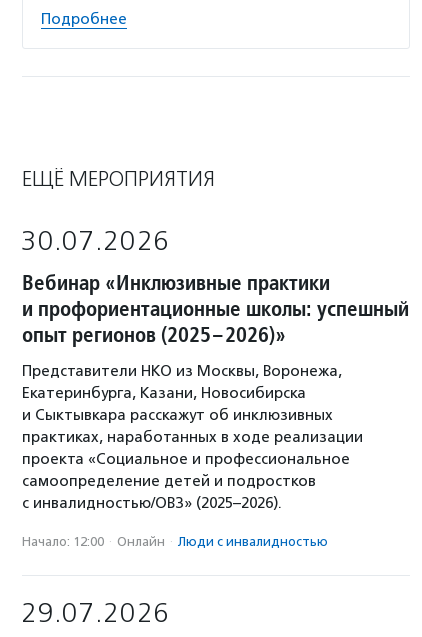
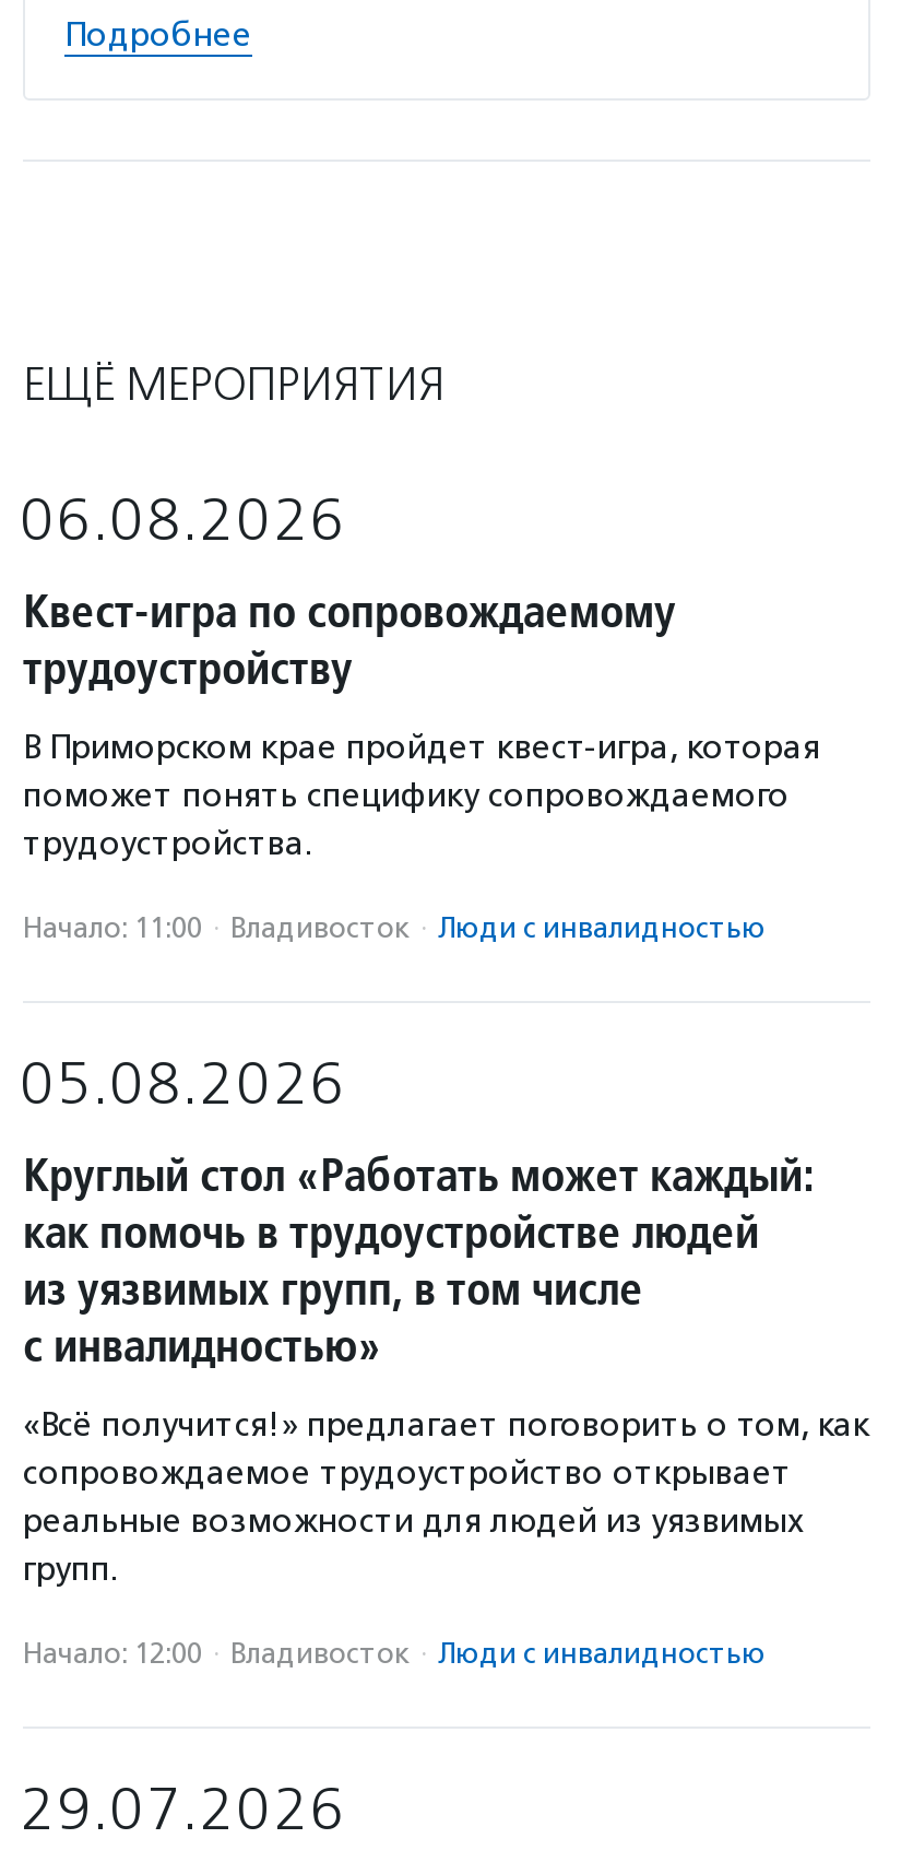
- 30.07.2026
- Вебинар «Инклюзивные практики
- и профориентационные школы: успешный
- опыт регионов (2025–2026)»
- Представители НКО из Москвы, Воронежа,
- Екатеринбурга, Казани, Новосибирска
- и Сыктывкара расскажут об инклюзивных
- практиках, наработанных в ходе реализации
- проекта «Социальное и профессиональное
- самоопределение детей и подростков
- с инвалидностью/ОВЗ» (2025–2026).
- Начало: 12:00 · Онлайн · Люди с инвалидностью
+ 06.08.2026
+ Квест‑игра по сопровождаемому
+ трудоустройству
+ В Приморском крае пройдет квест-игра, которая
+ поможет понять специфику сопровождаемого
+ трудоустройства.
+ Начало: 11:00 · Владивосток · Люди с инвалидностью
+ 05.08.2026
+ Круглый стол «Работать может каждый:
+ как помочь в трудоустройстве людей
+ из уязвимых групп, в том числе
+ с инвалидностью»
+ «Всё получится!» предлагает поговорить о том, как
+ сопровождаемое трудоустройство открывает
+ реальные возможности для людей из уязвимых
+ групп.
+ Начало: 12:00 · Владивосток · Люди с инвалидностью
